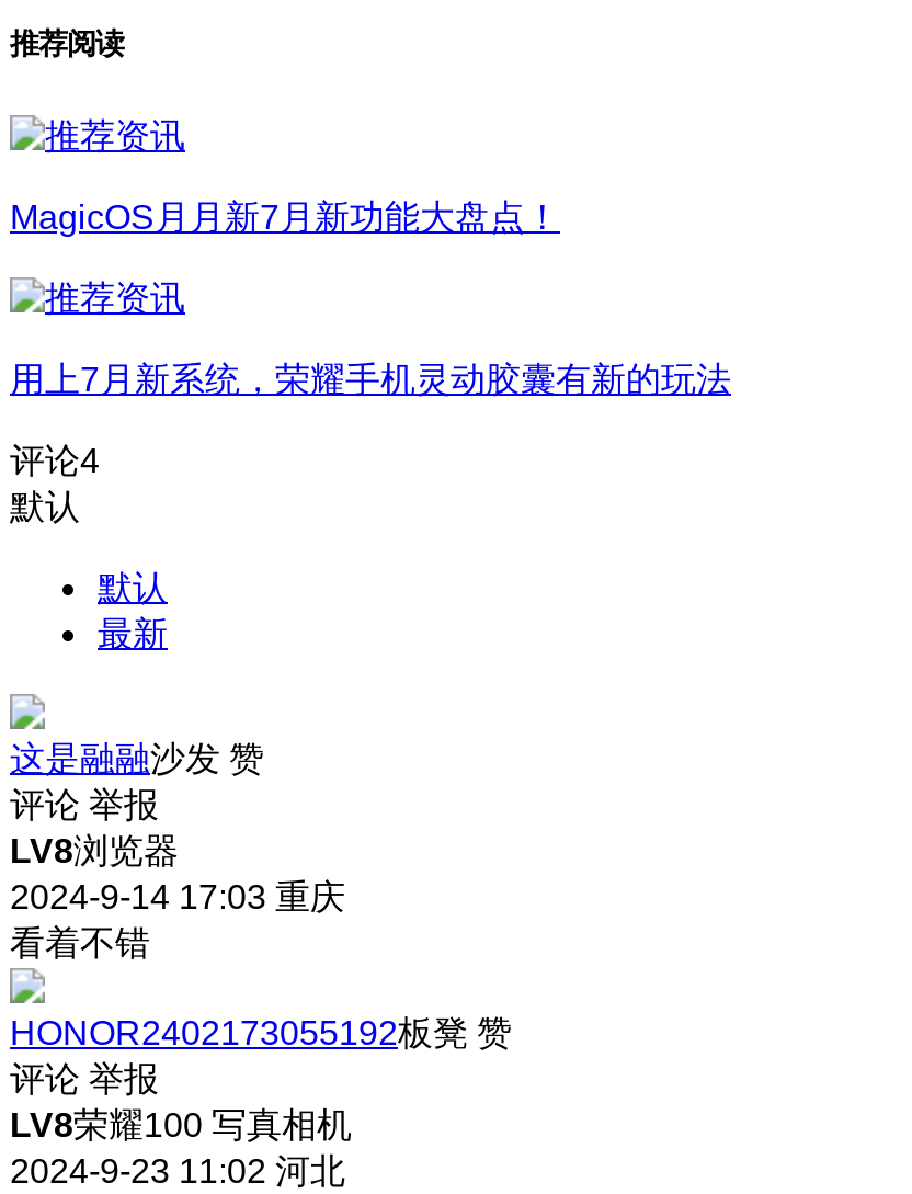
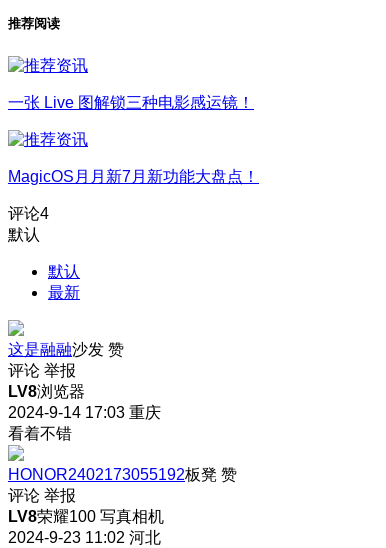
+ 一张 Live 图解锁三种电影感运镜！

moved down: MagicOS月月新7月新功能大盘点！

- 用上7月新系统，荣耀手机灵动胶囊有新的玩法
